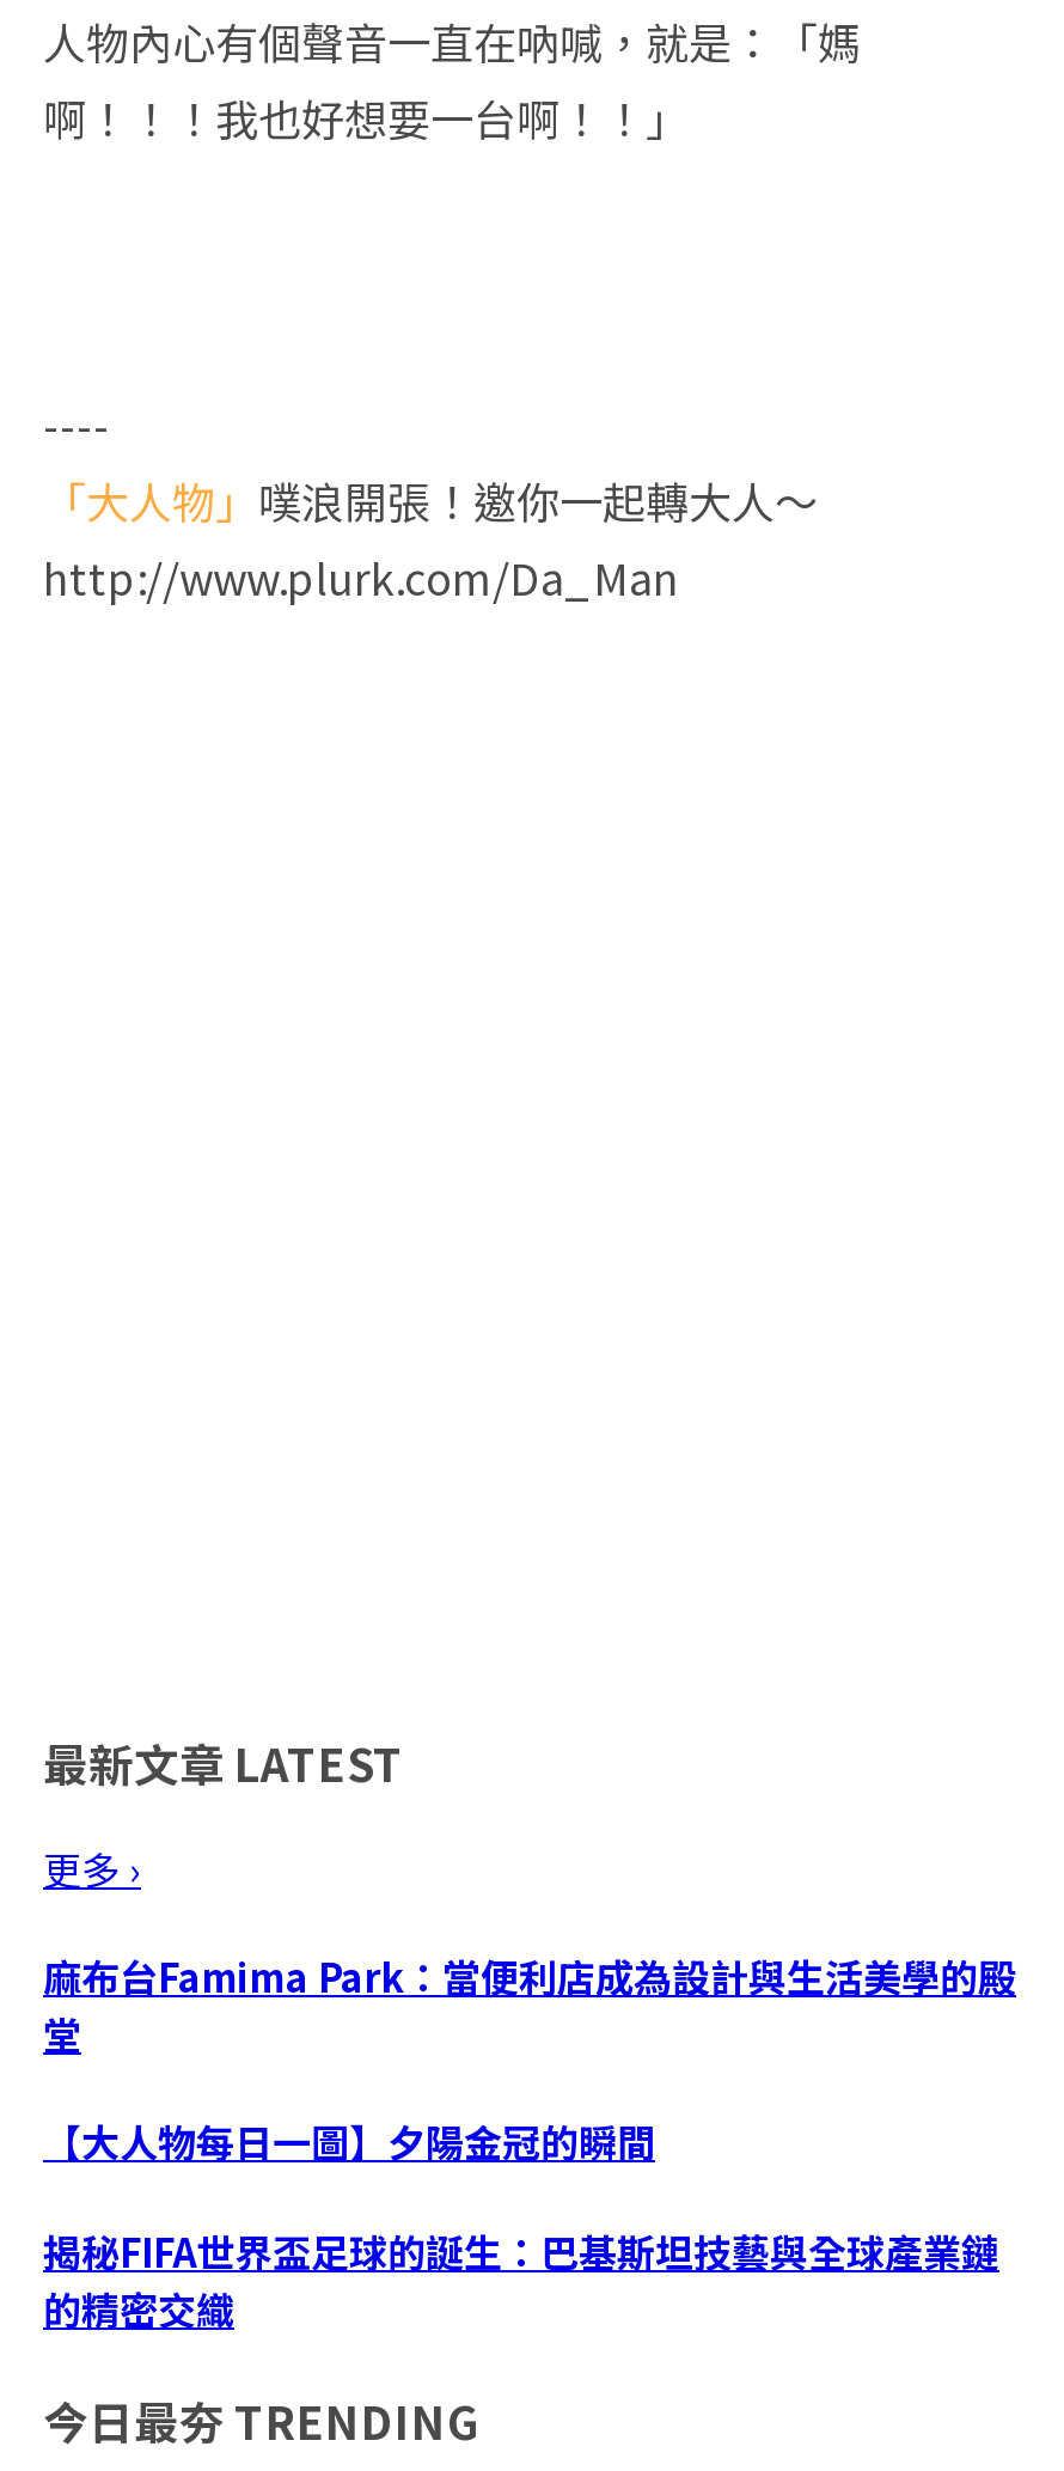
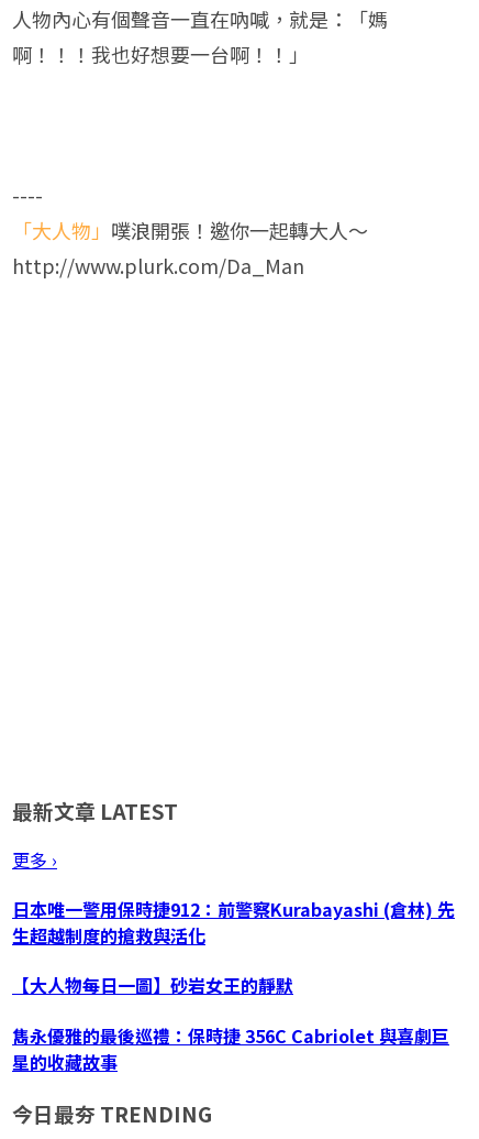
- 麻布台Famima Park：當便利店成為設計與生活美學的殿
- 堂
+ 日本唯一警用保時捷912：前警察Kurabayashi (倉林) 先
+ 生超越制度的搶救與活化

- 【大人物每日一圖】夕陽金冠的瞬間
+ 【大人物每日一圖】砂岩女王的靜默

- 揭秘FIFA世界盃足球的誕生：巴基斯坦技藝與全球產業鏈
- 的精密交織
+ 雋永優雅的最後巡禮：保時捷 356C Cabriolet 與喜劇巨
+ 星的收藏故事
